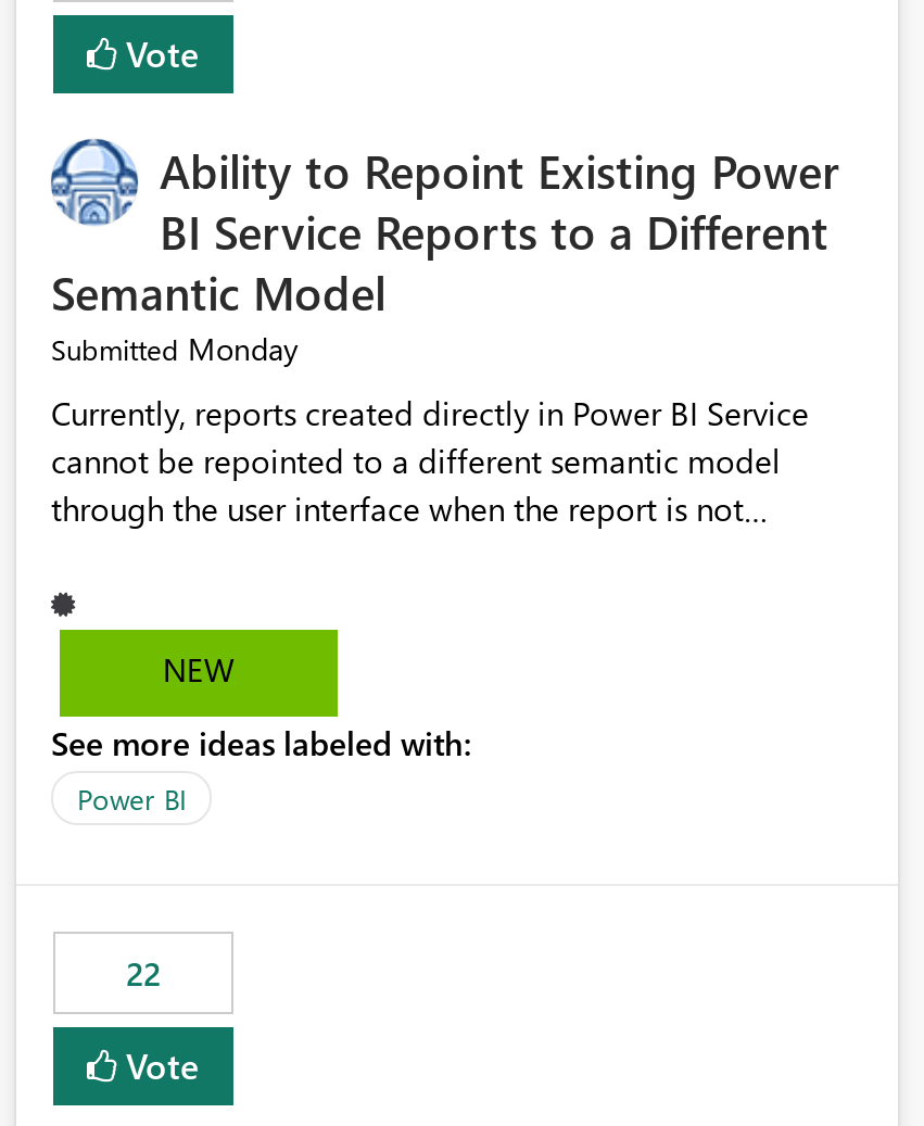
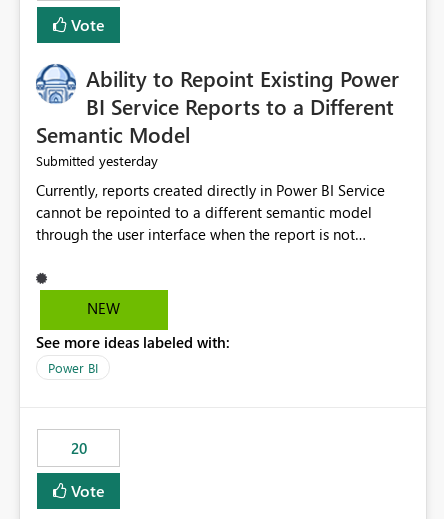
- Submitted Monday
+ Submitted yesterday

- 22
+ 20
